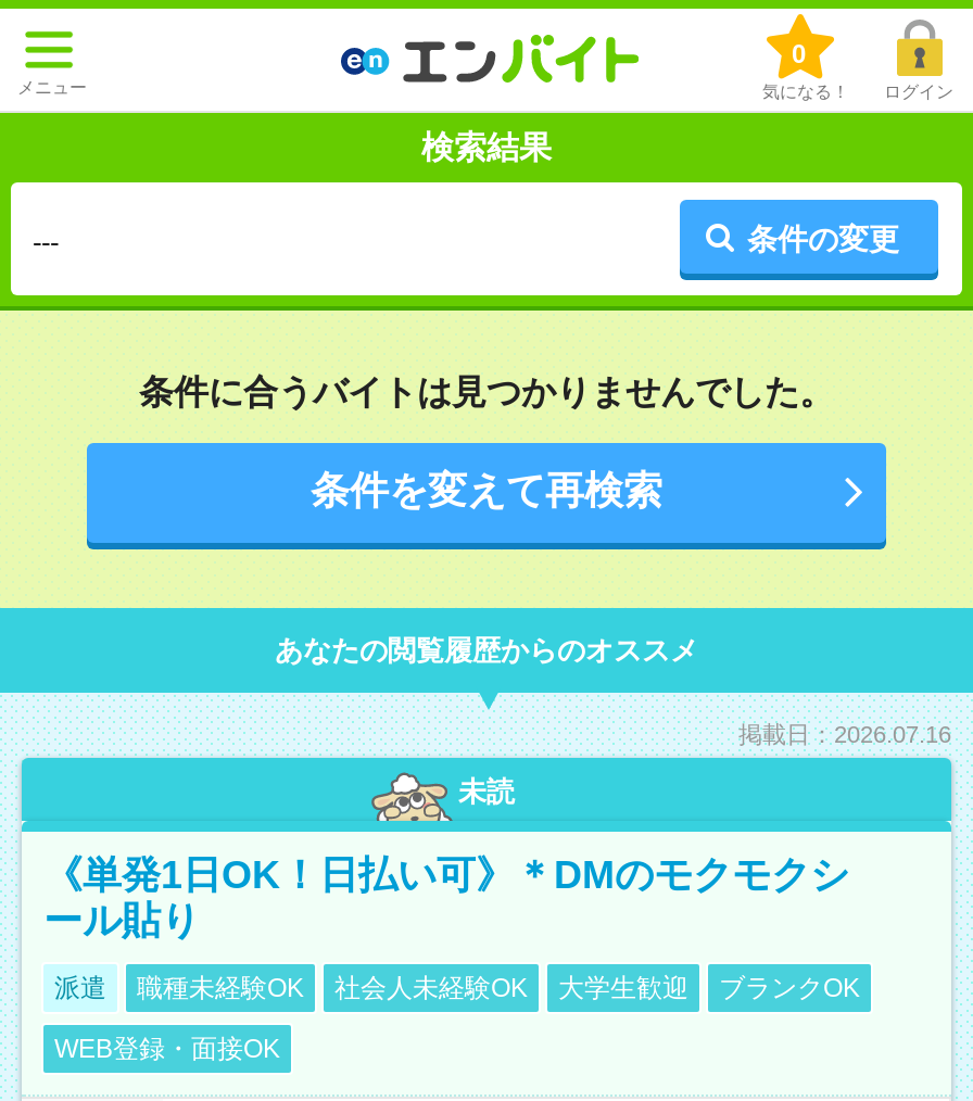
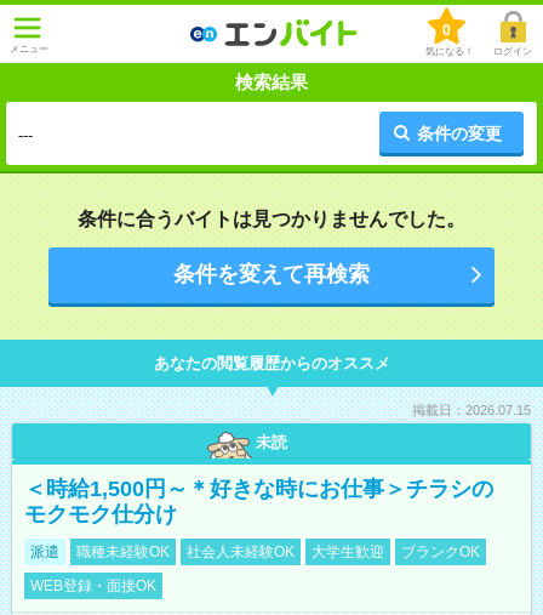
- 掲載日：2026.07.16
+ 掲載日：2026.07.15

- 《単発1日OK！日払い可》＊DMのモクモクシ
- ール貼り
+ ＜時給1,500円～＊好きな時にお仕事＞チラシの
+ モクモク仕分け
